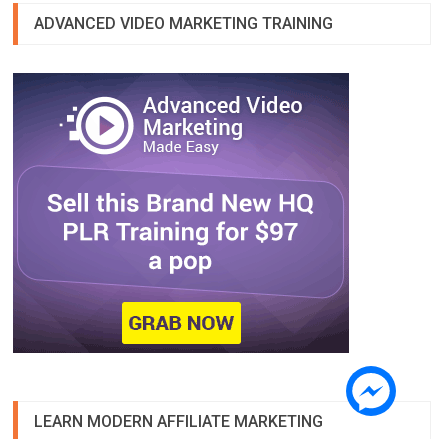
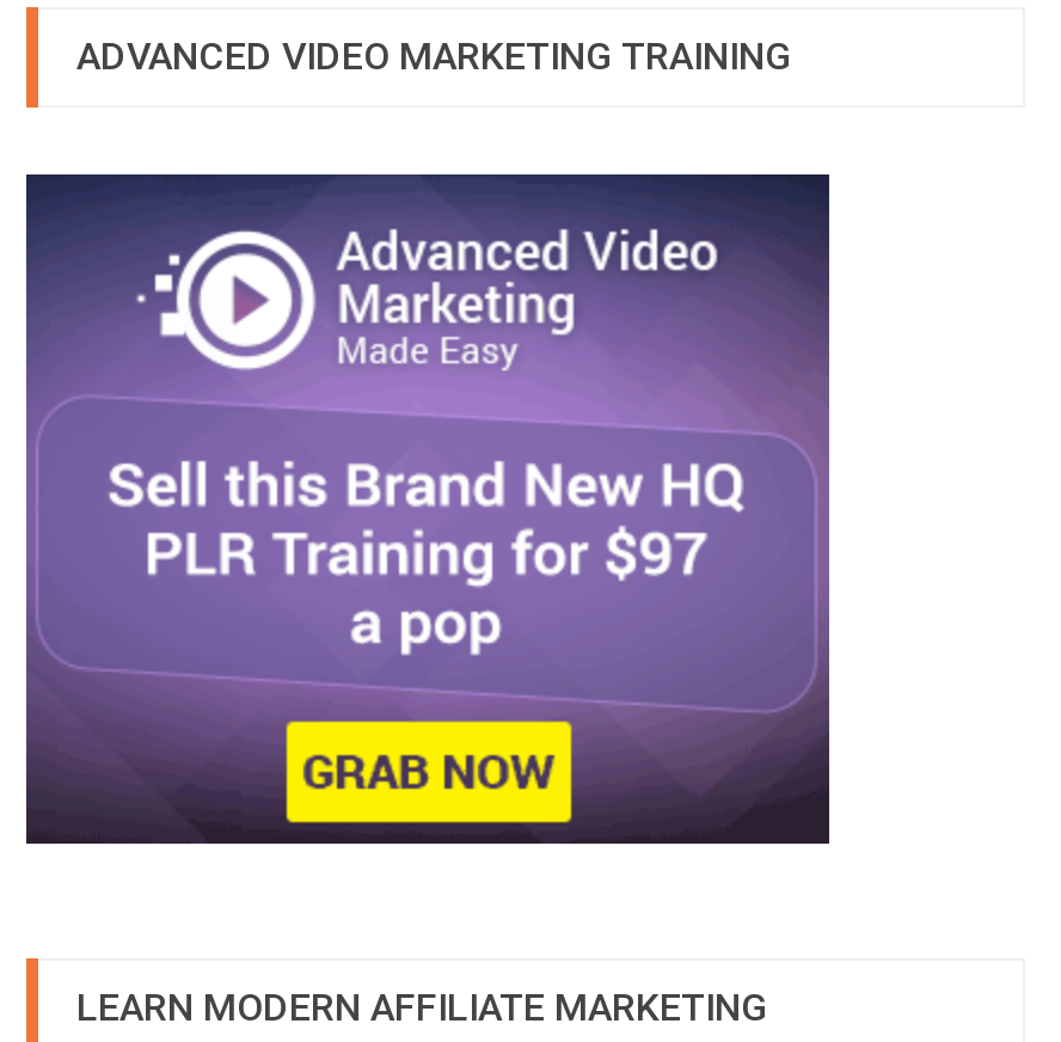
- [image]
